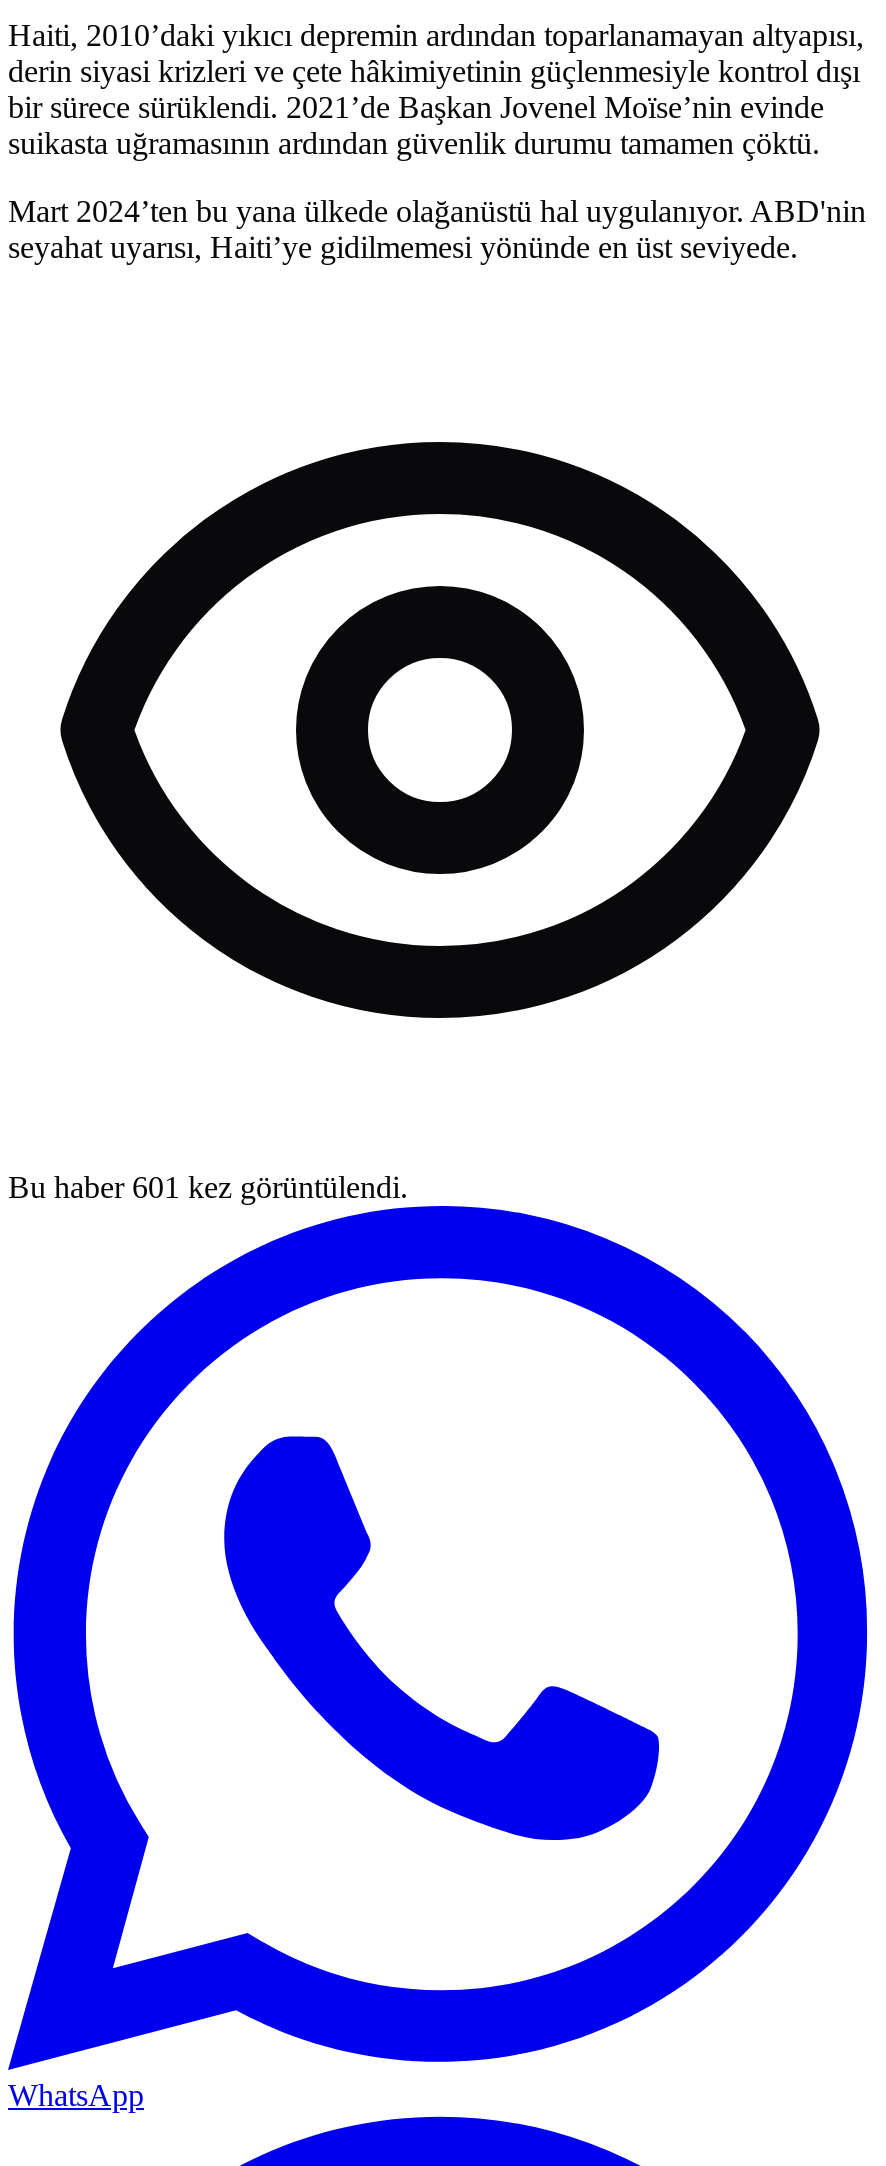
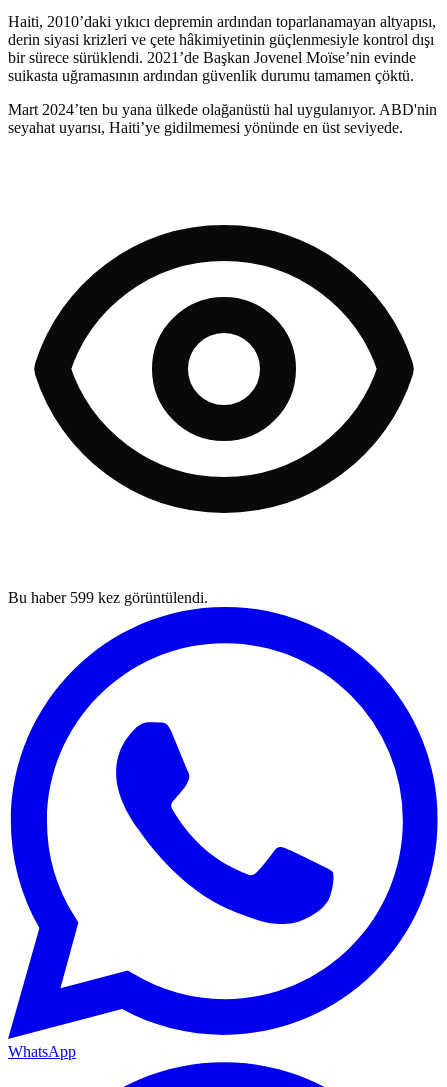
- Bu haber 601 kez görüntülendi.
+ Bu haber 599 kez görüntülendi.
